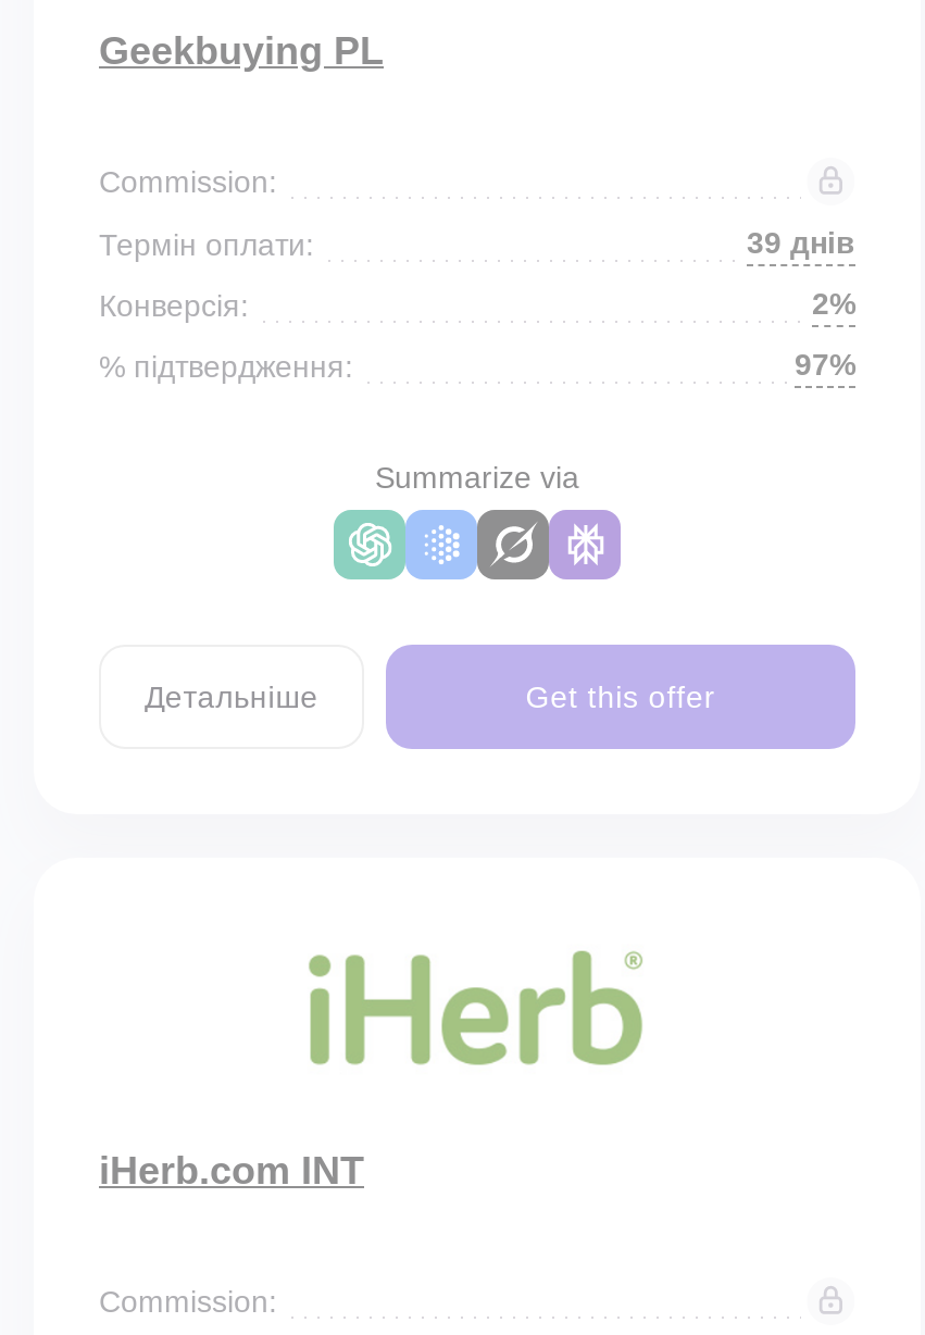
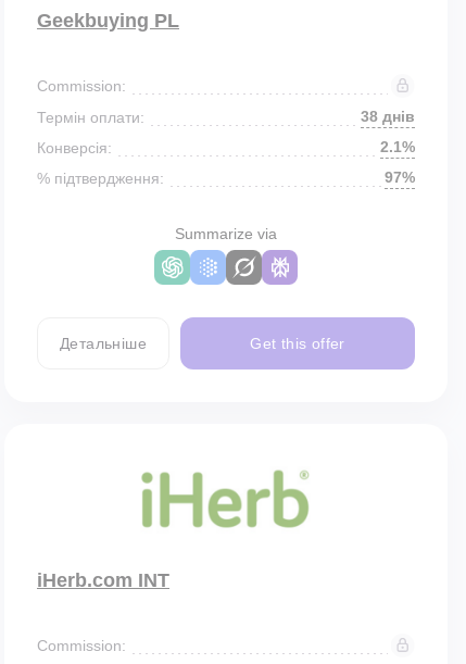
- 39 днів
+ 38 днів

- 2%
+ 2.1%
